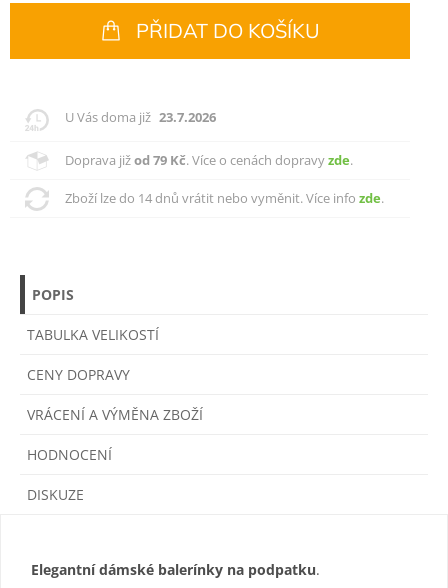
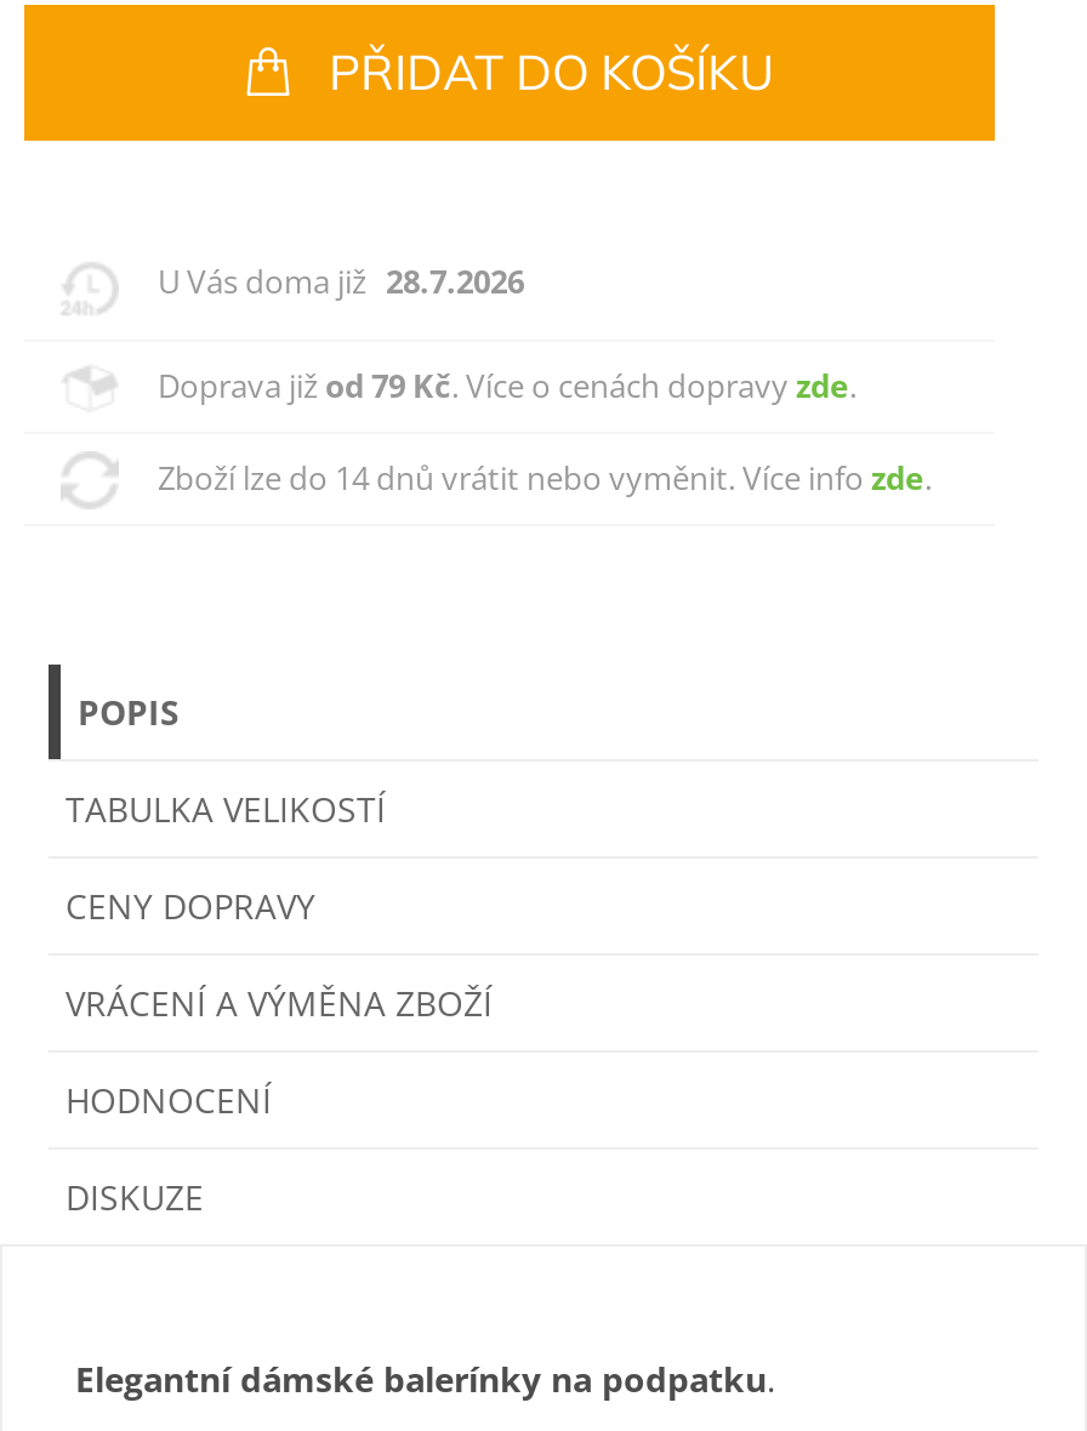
- U Vás doma již 23.7.2026
+ U Vás doma již 28.7.2026
